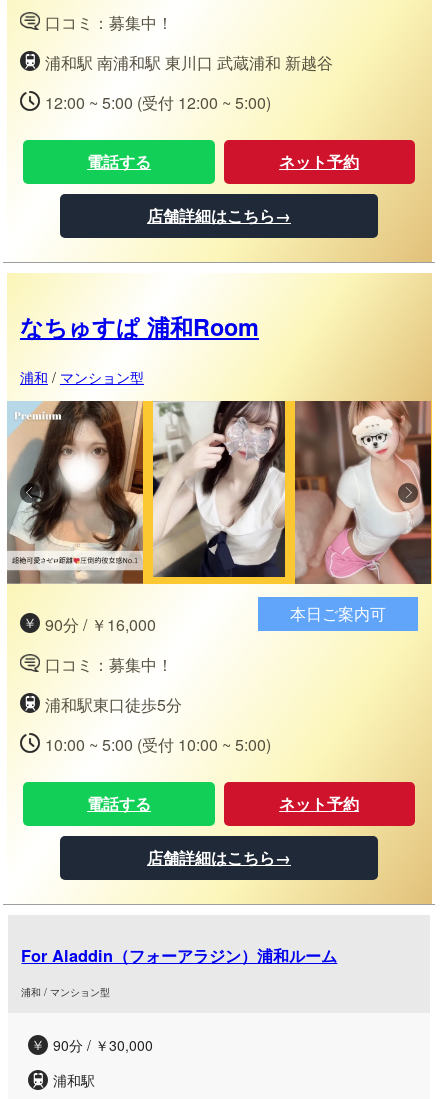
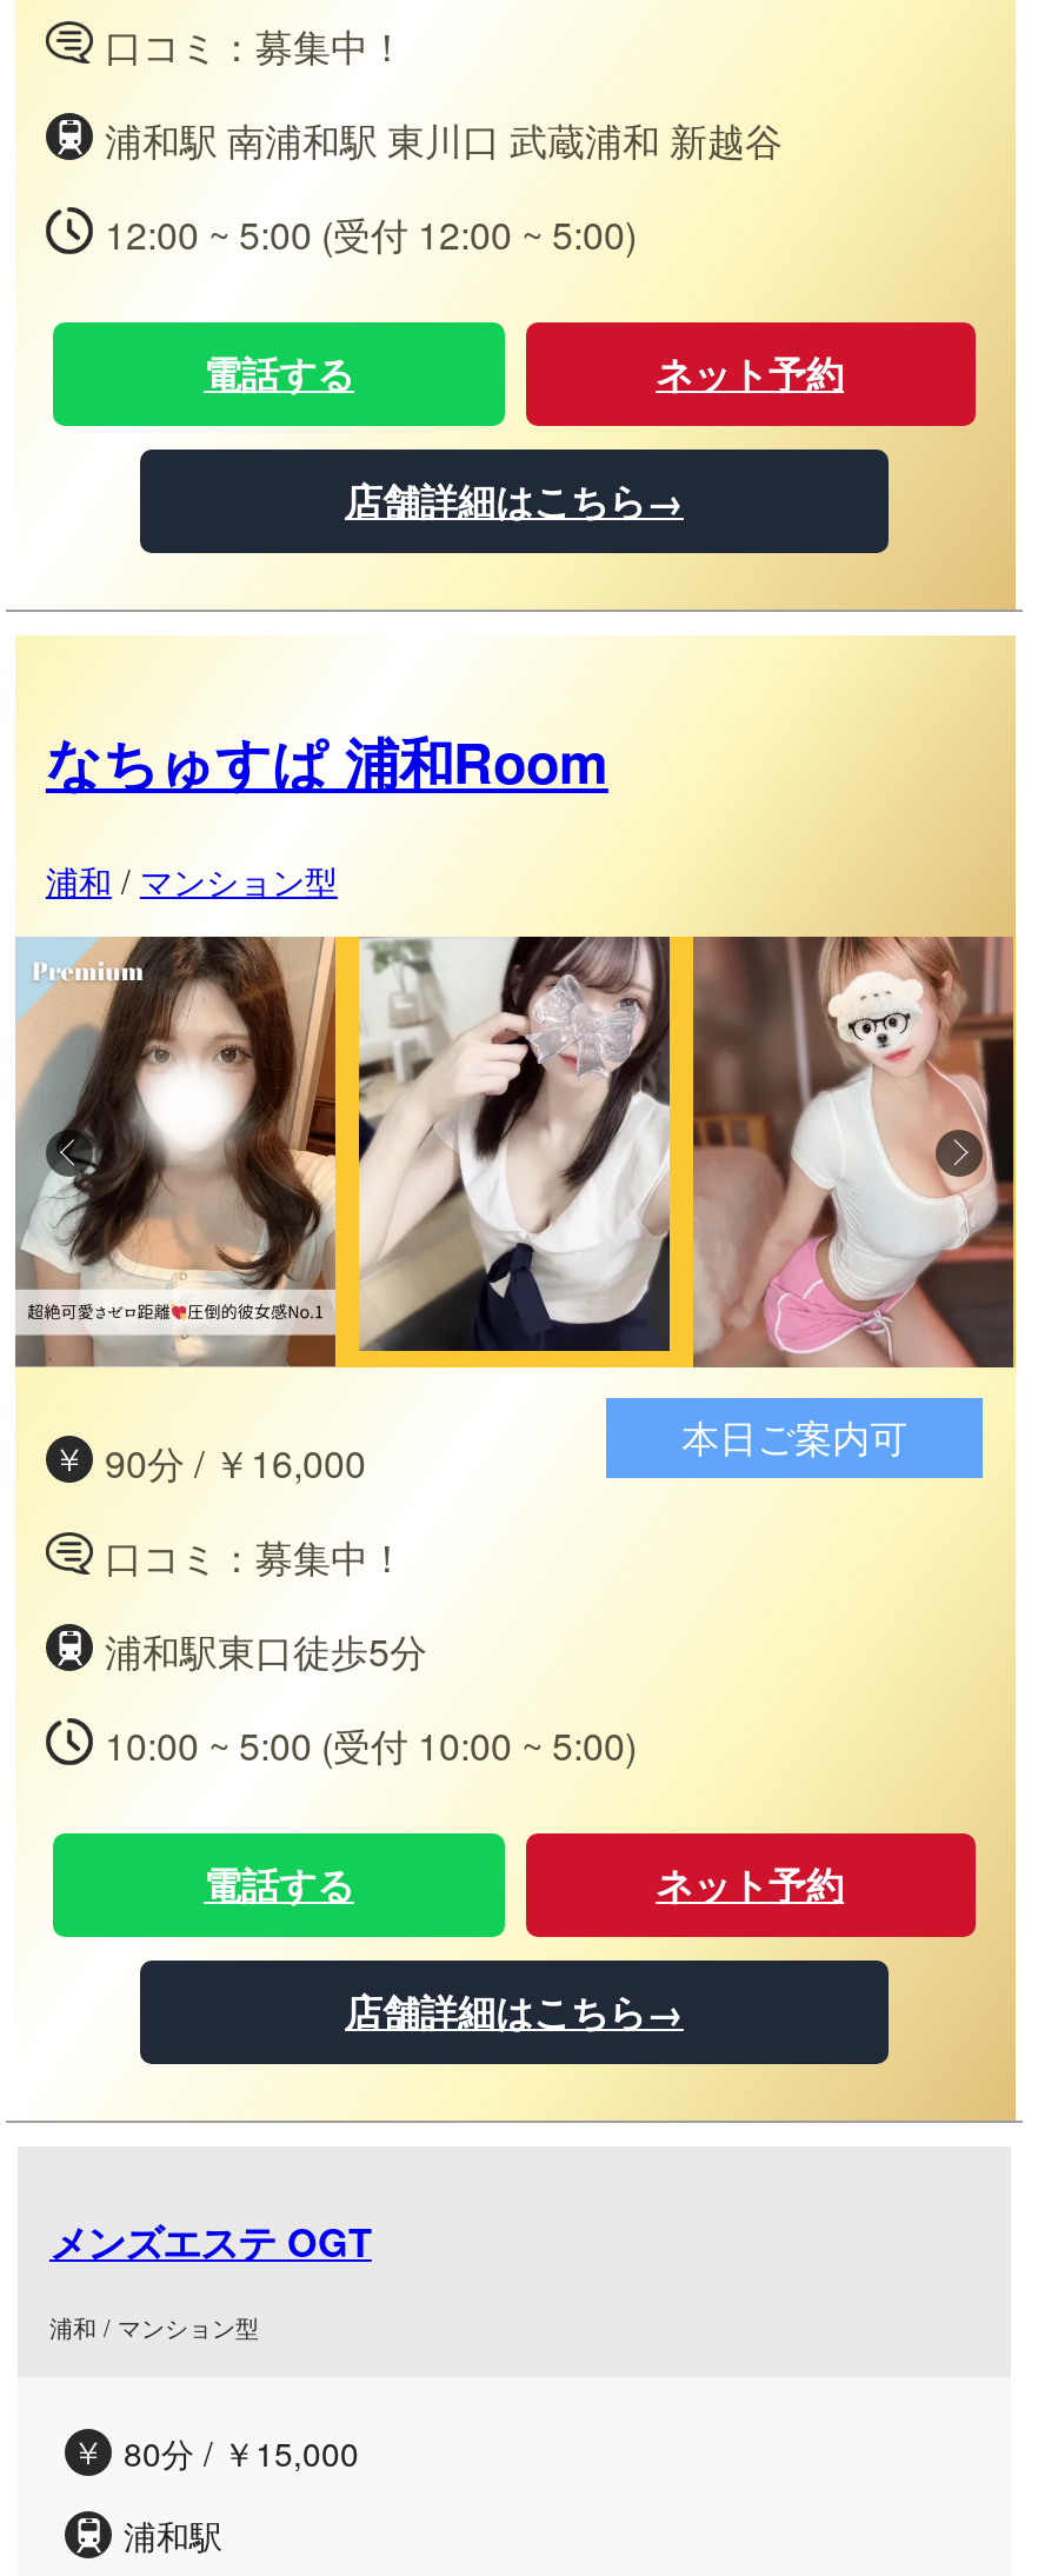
- For Aladdin（フォーアラジン）浦和ルーム
+ メンズエステ OGT

- 90分 / ￥30,000
+ 80分 / ￥15,000
